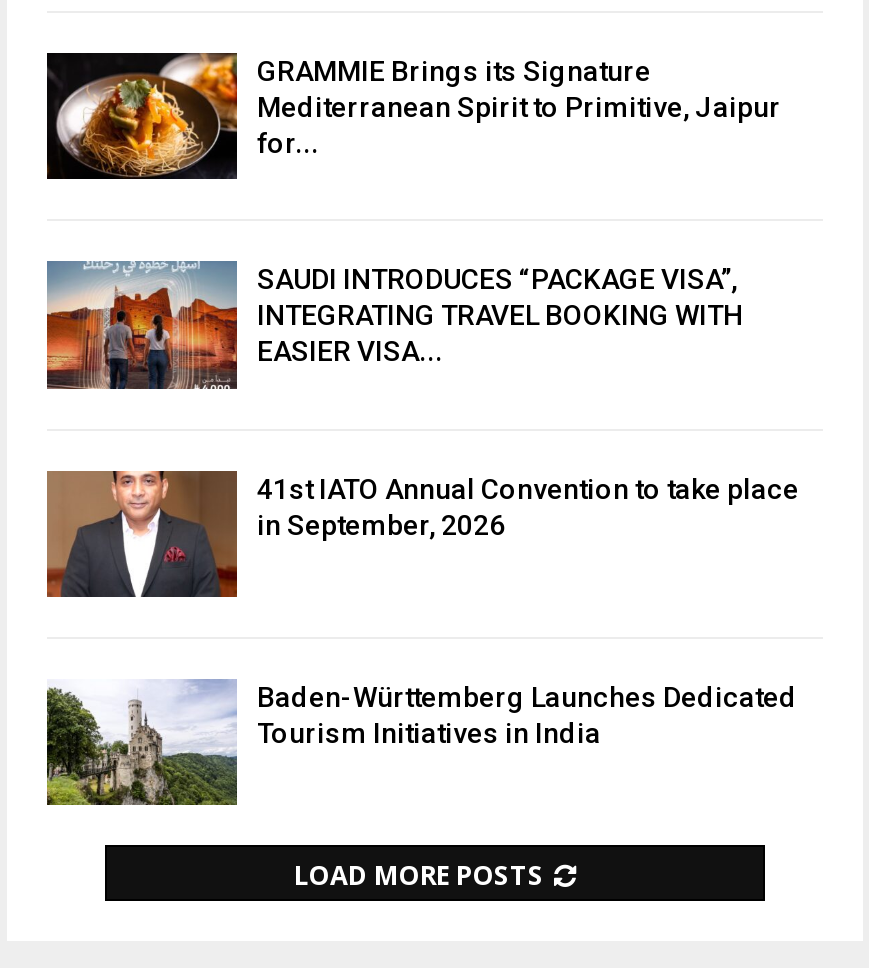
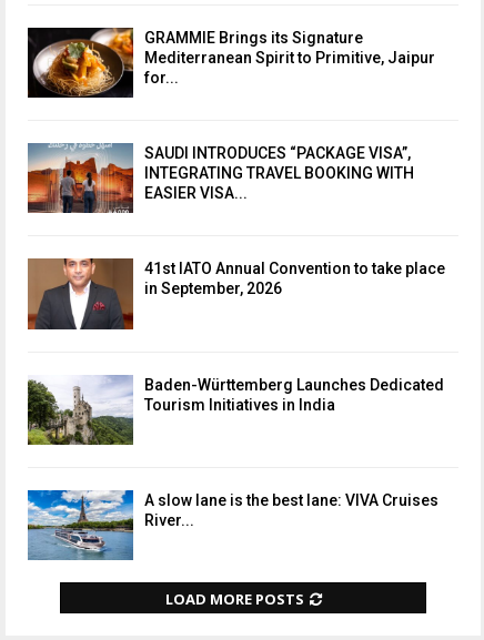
+ [image]
+ A slow lane is the best lane: VIVA Cruises
+ River...
